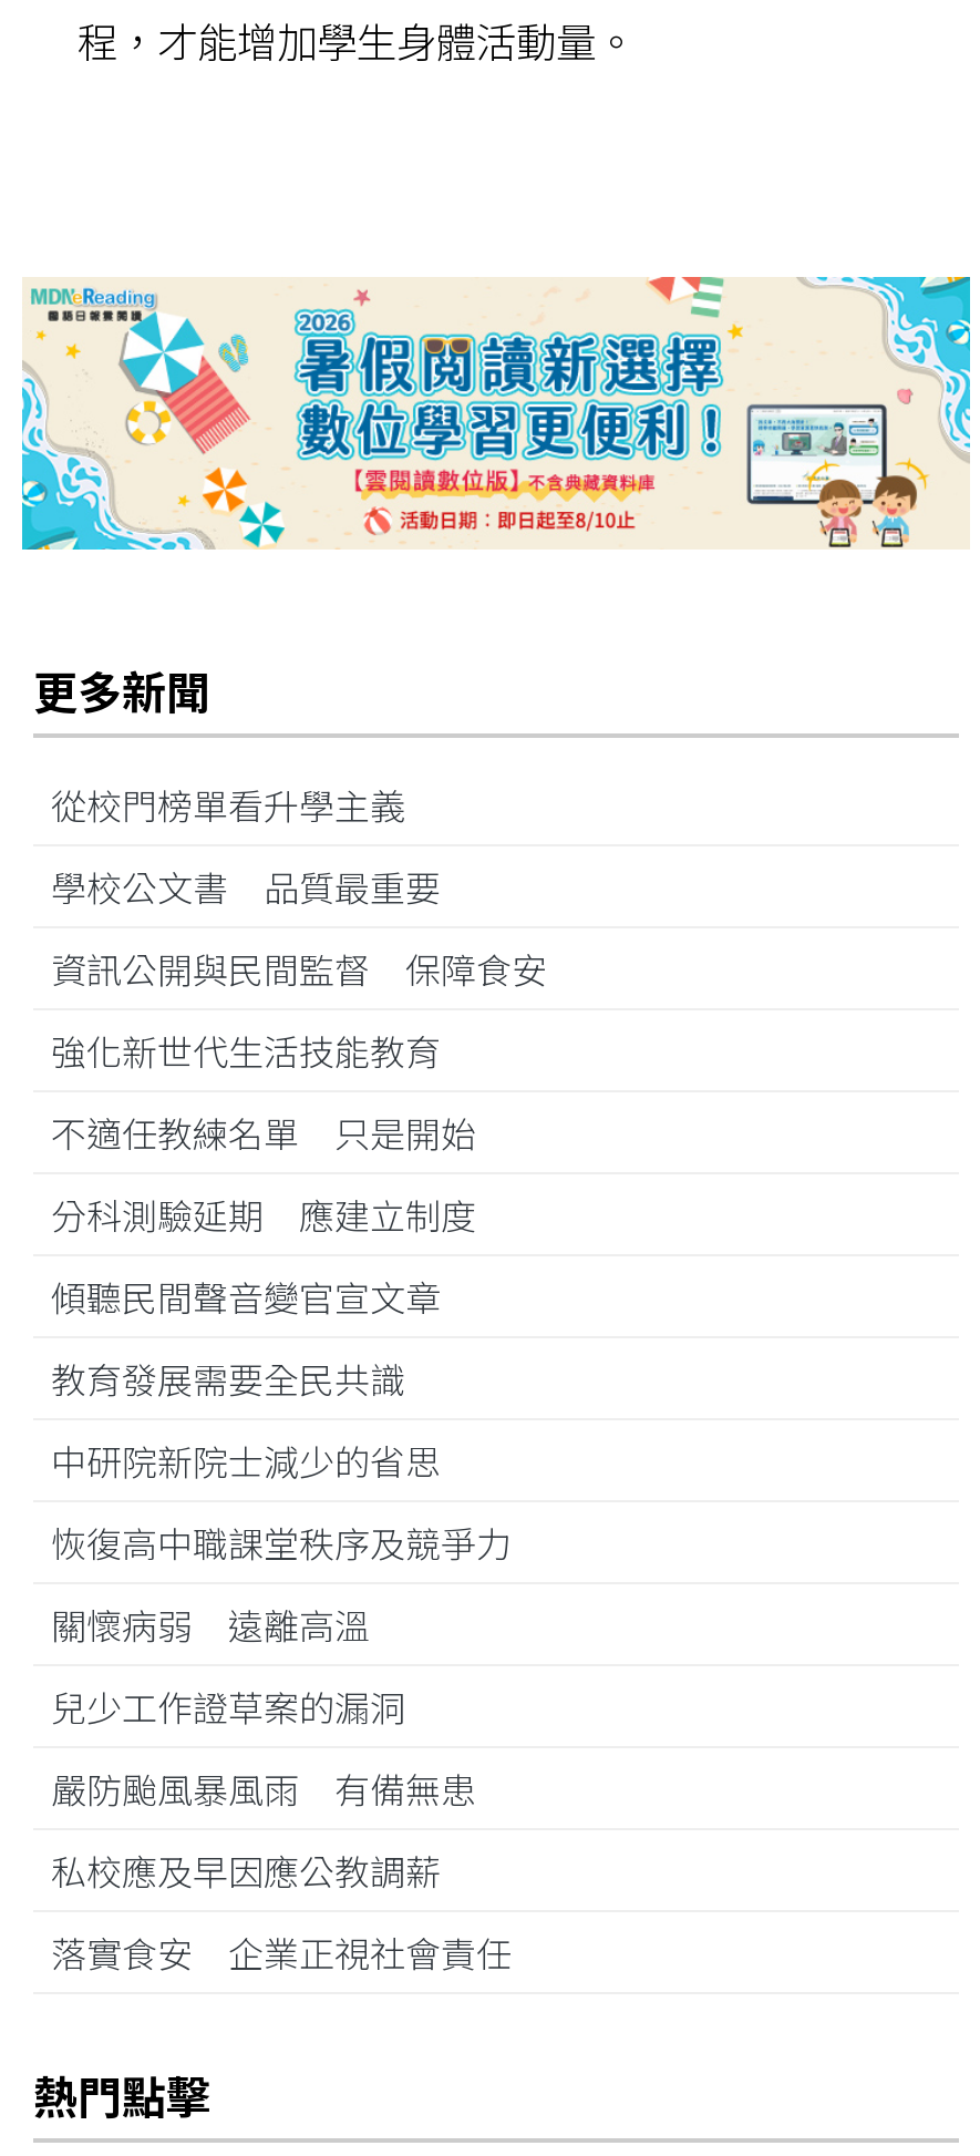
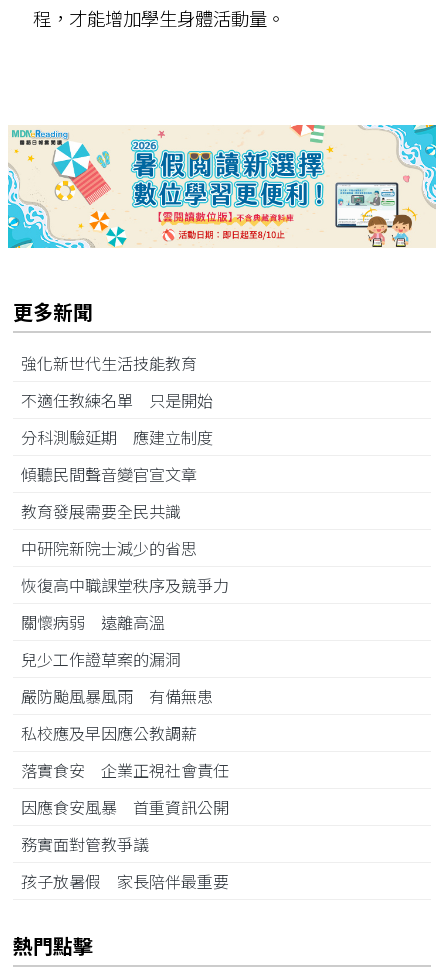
- 從校門榜單看升學主義
- 學校公文書 品質最重要
- 資訊公開與民間監督 保障食安

moved up: 強化新世代生活技能教育 | 不適任教練名單 只是開始 | 分科測驗延期 應建立制度 | ... | 私校應及早因應公教調薪 | 落實食安 企業正視社會責任

+ 因應食安風暴 首重資訊公開
+ 務實面對管教爭議
+ 孩子放暑假 家長陪伴最重要
